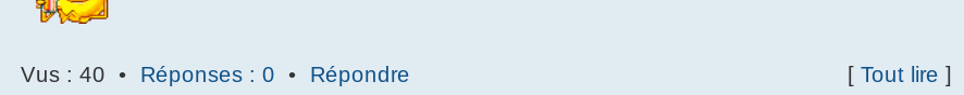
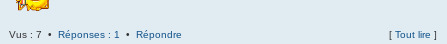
- Vus : 40 • Réponses : 0 • Répondre
+ Vus : 7 • Réponses : 1 • Répondre
